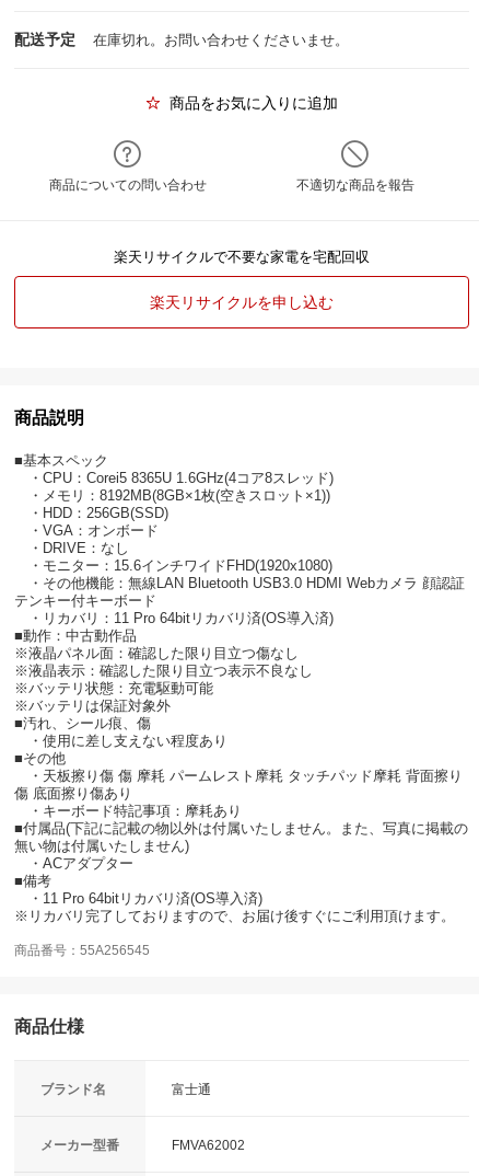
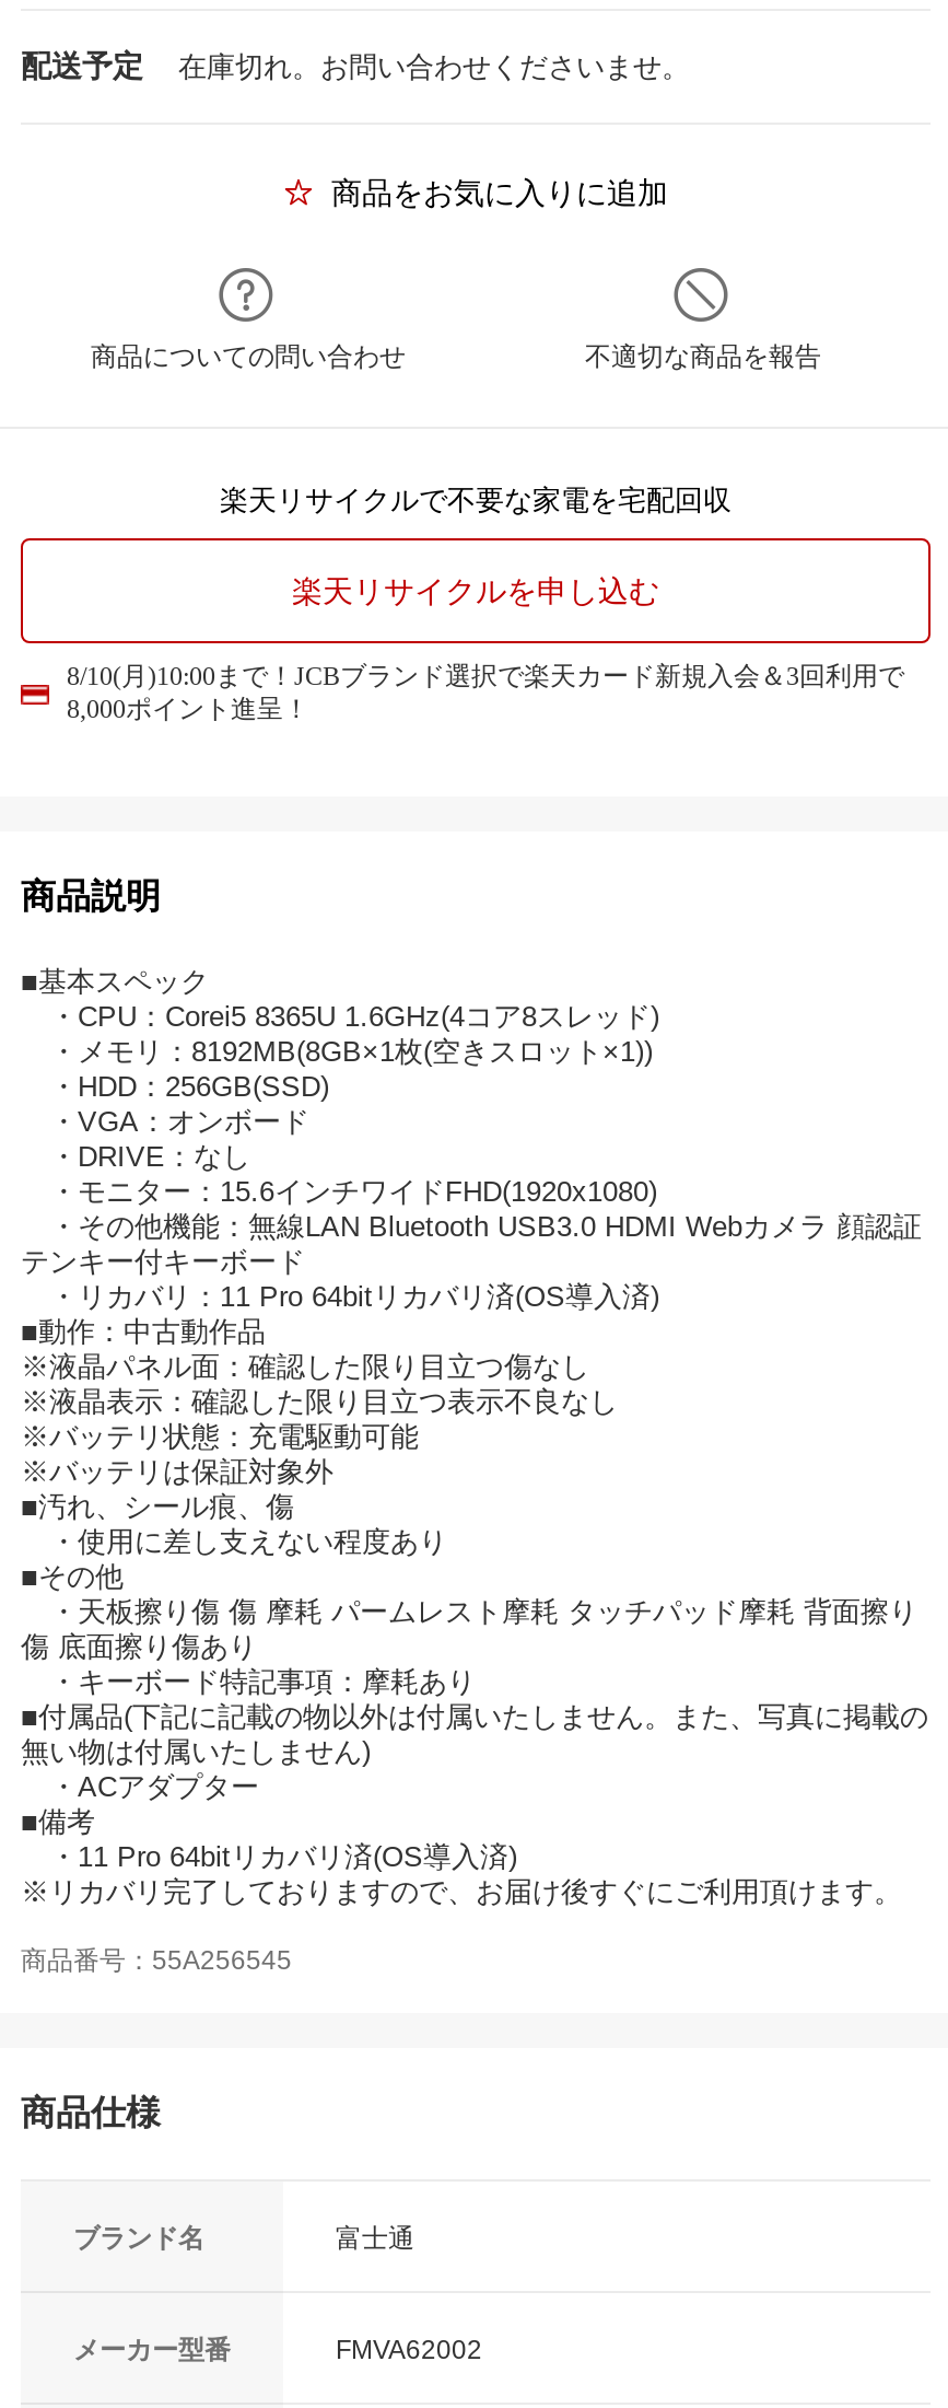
+ 8/10(月)10:00まで！JCBブランド選択で楽天カード新規入会＆3回利用で
+ 8,000ポイント進呈！
